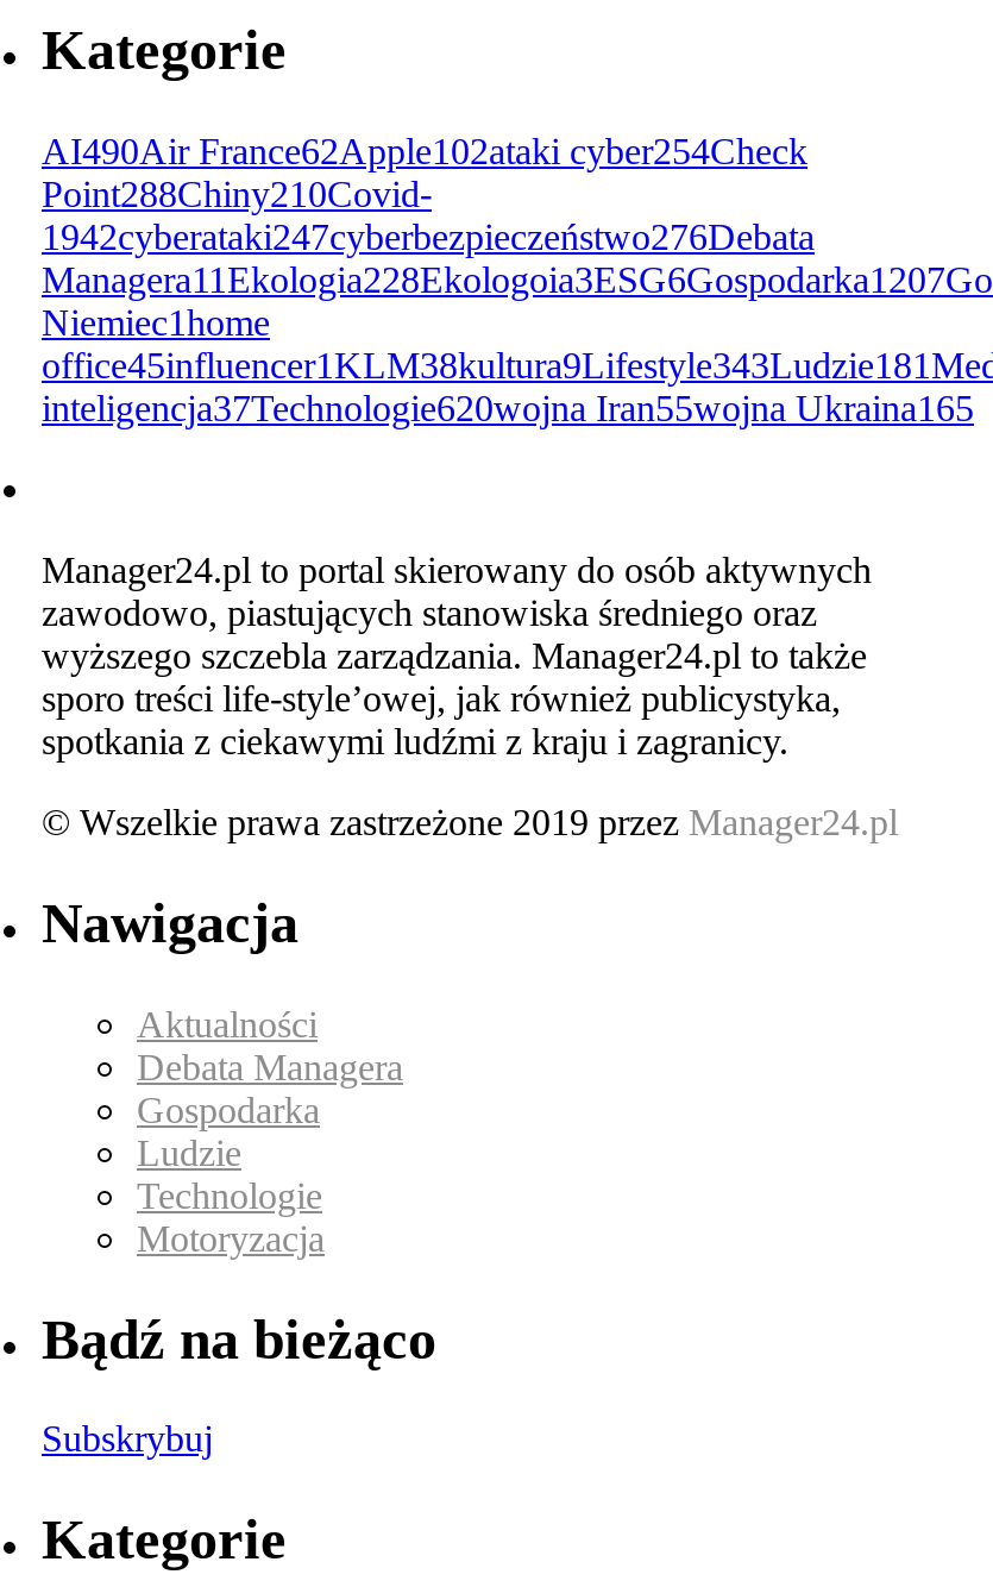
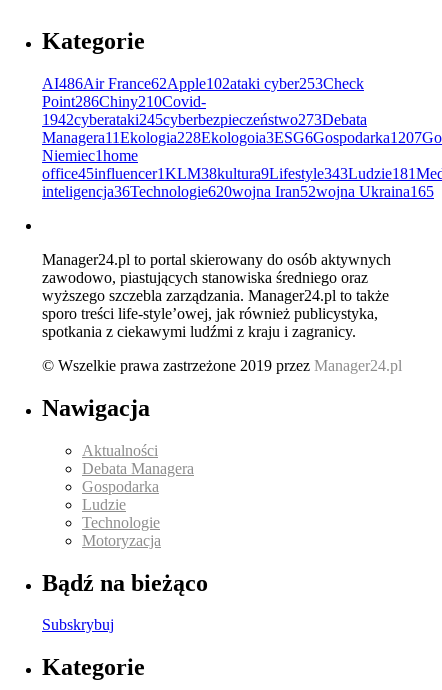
- AI490Air France62Apple102ataki cyber254Check
+ AI486Air France62Apple102ataki cyber253Check

- Point288Chiny210Covid-
+ Point286Chiny210Covid-

- 1942cyberataki247cyberbezpieczeństwo276Debata
+ 1942cyberataki245cyberbezpieczeństwo273Debata

- inteligencja37Technologie620wojna Iran55wojna Ukraina165
+ inteligencja36Technologie620wojna Iran52wojna Ukraina165
